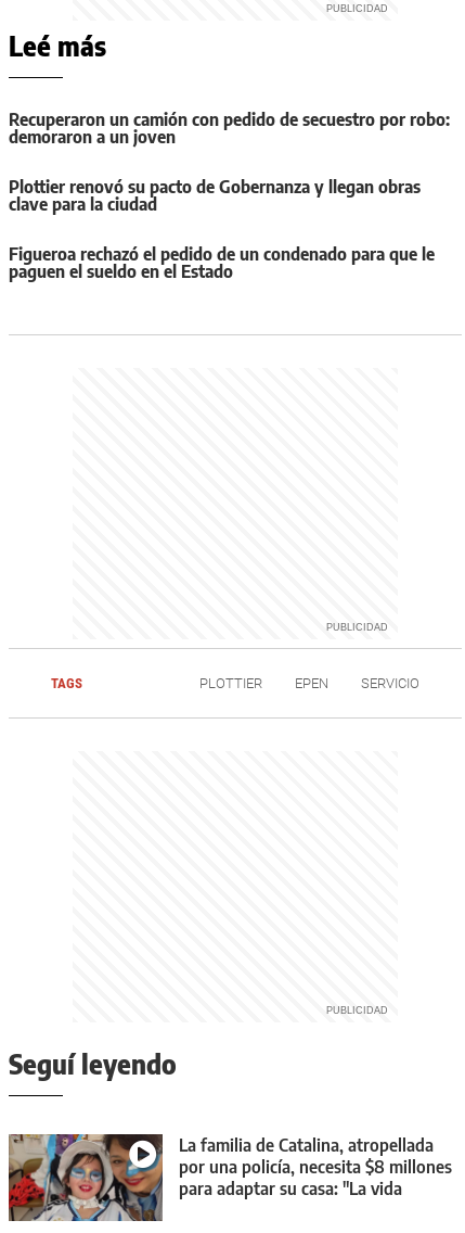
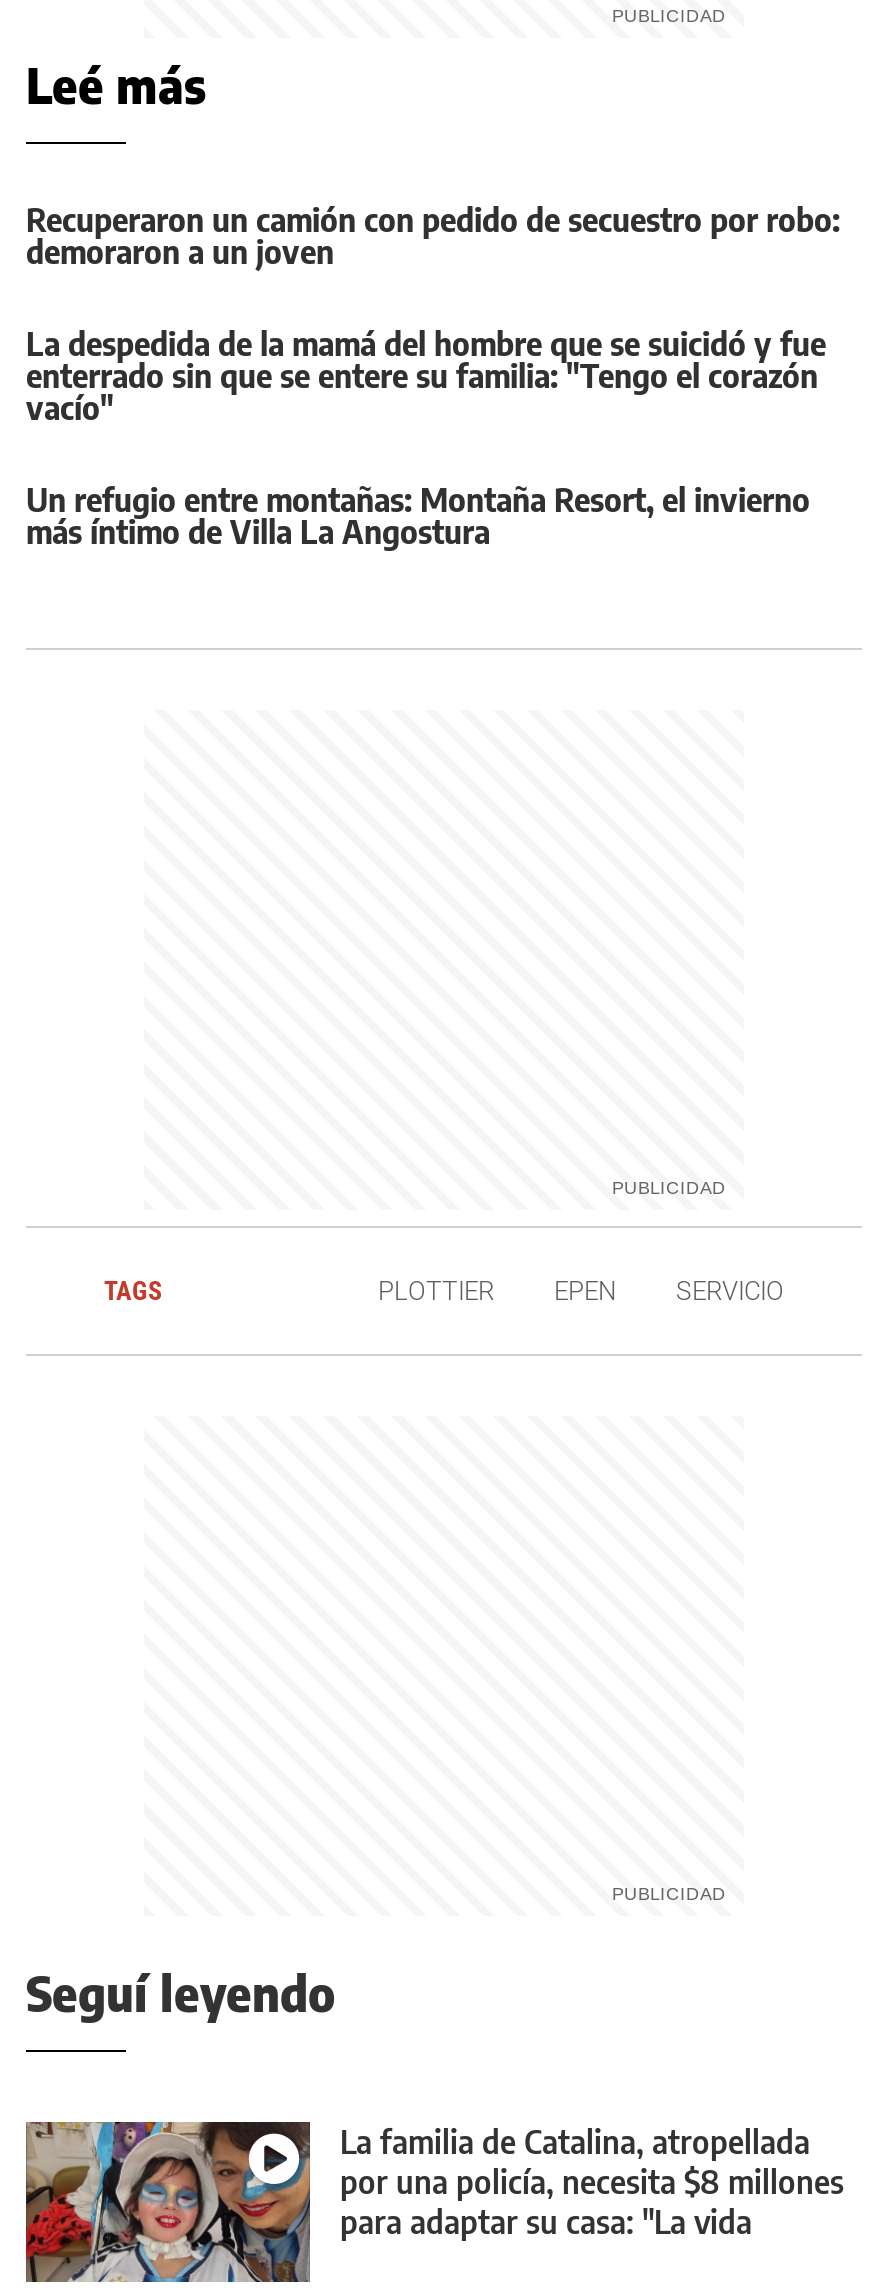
- Plottier renovó su pacto de Gobernanza y llegan obras
- clave para la ciudad
+ La despedida de la mamá del hombre que se suicidó y fue
+ enterrado sin que se entere su familia: "Tengo el corazón
+ vacío"

- Figueroa rechazó el pedido de un condenado para que le
- paguen el sueldo en el Estado
+ Un refugio entre montañas: Montaña Resort, el invierno
+ más íntimo de Villa La Angostura
